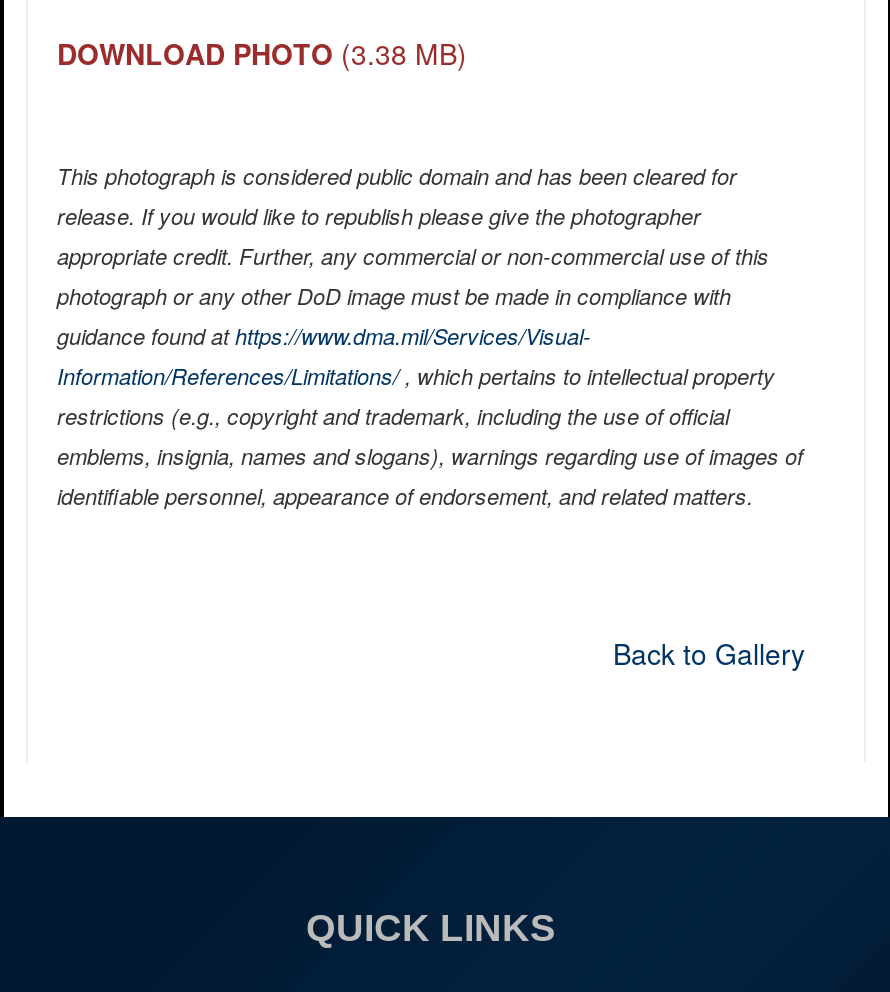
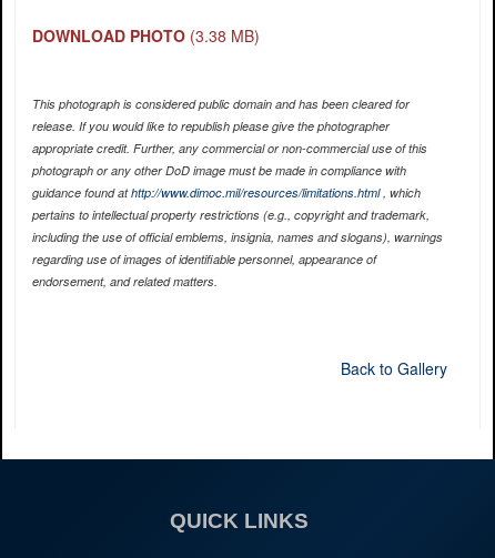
- guidance found athttps://www.dma.mil/Services/Visual-
- Information/References/Limitations/, which pertains to intellectual property
- restrictions (e.g., copyright and trademark, including the use of official
- emblems, insignia, names and slogans), warnings regarding use of images of
- identifiable personnel, appearance of endorsement, and related matters.
+ guidance found athttp://www.dimoc.mil/resources/limitations.html, which
+ pertains to intellectual property restrictions (e.g., copyright and trademark,
+ including the use of official emblems, insignia, names and slogans), warnings
+ regarding use of images of identifiable personnel, appearance of
+ endorsement, and related matters.
